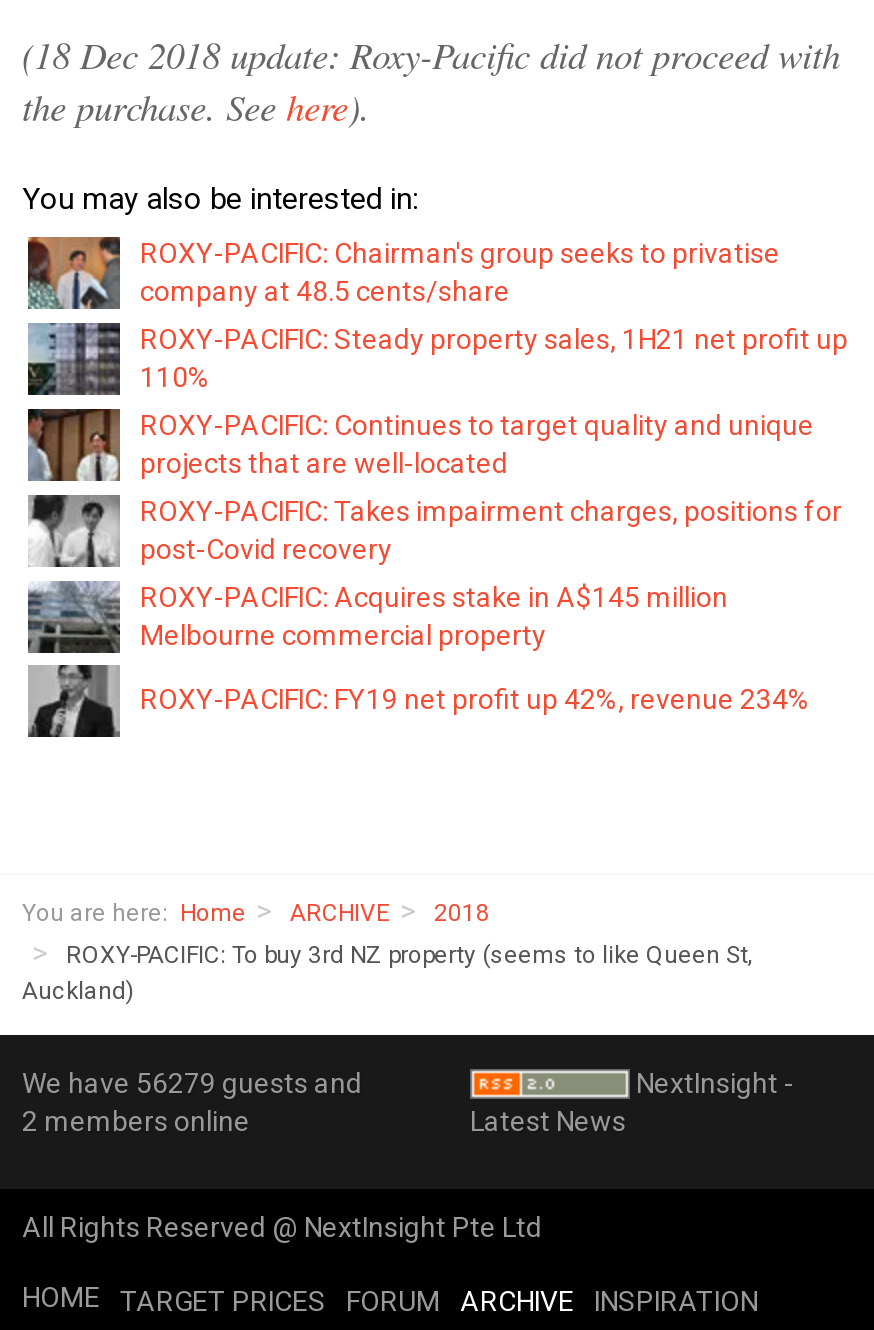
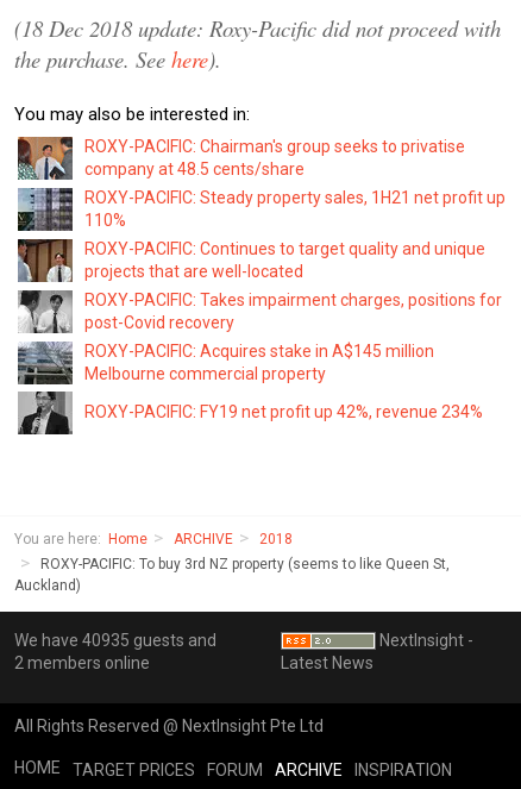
- We have 56279 guests and
+ We have 40935 guests and
